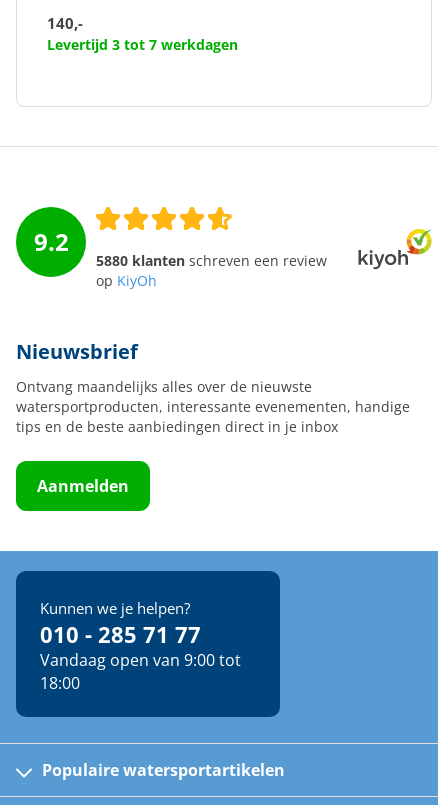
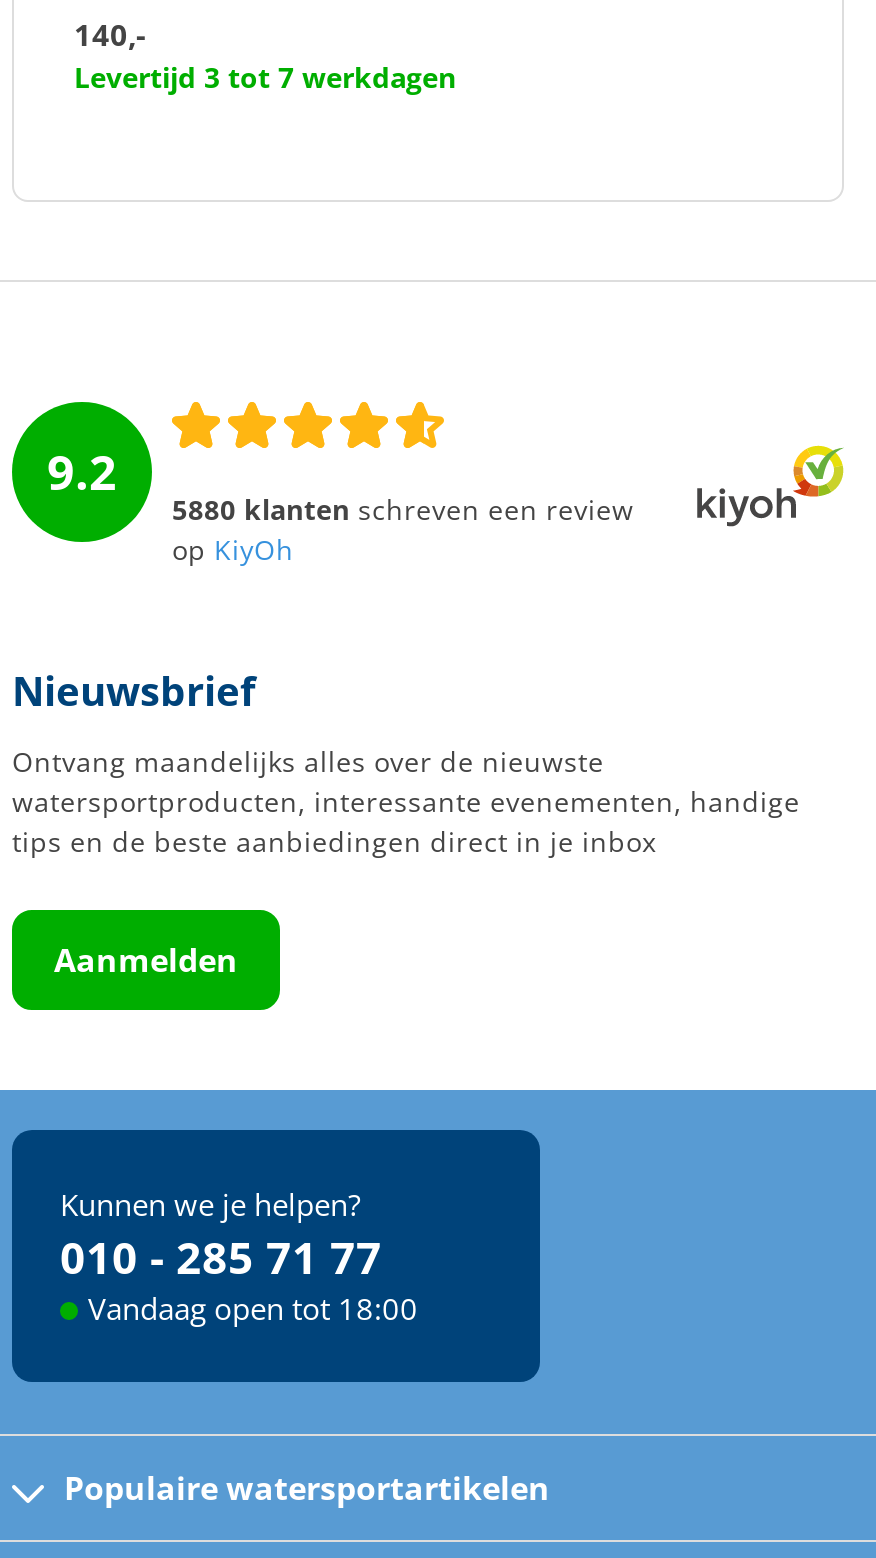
- Vandaag open van 9:00 tot
- 18:00
+ Vandaag open tot 18:00
